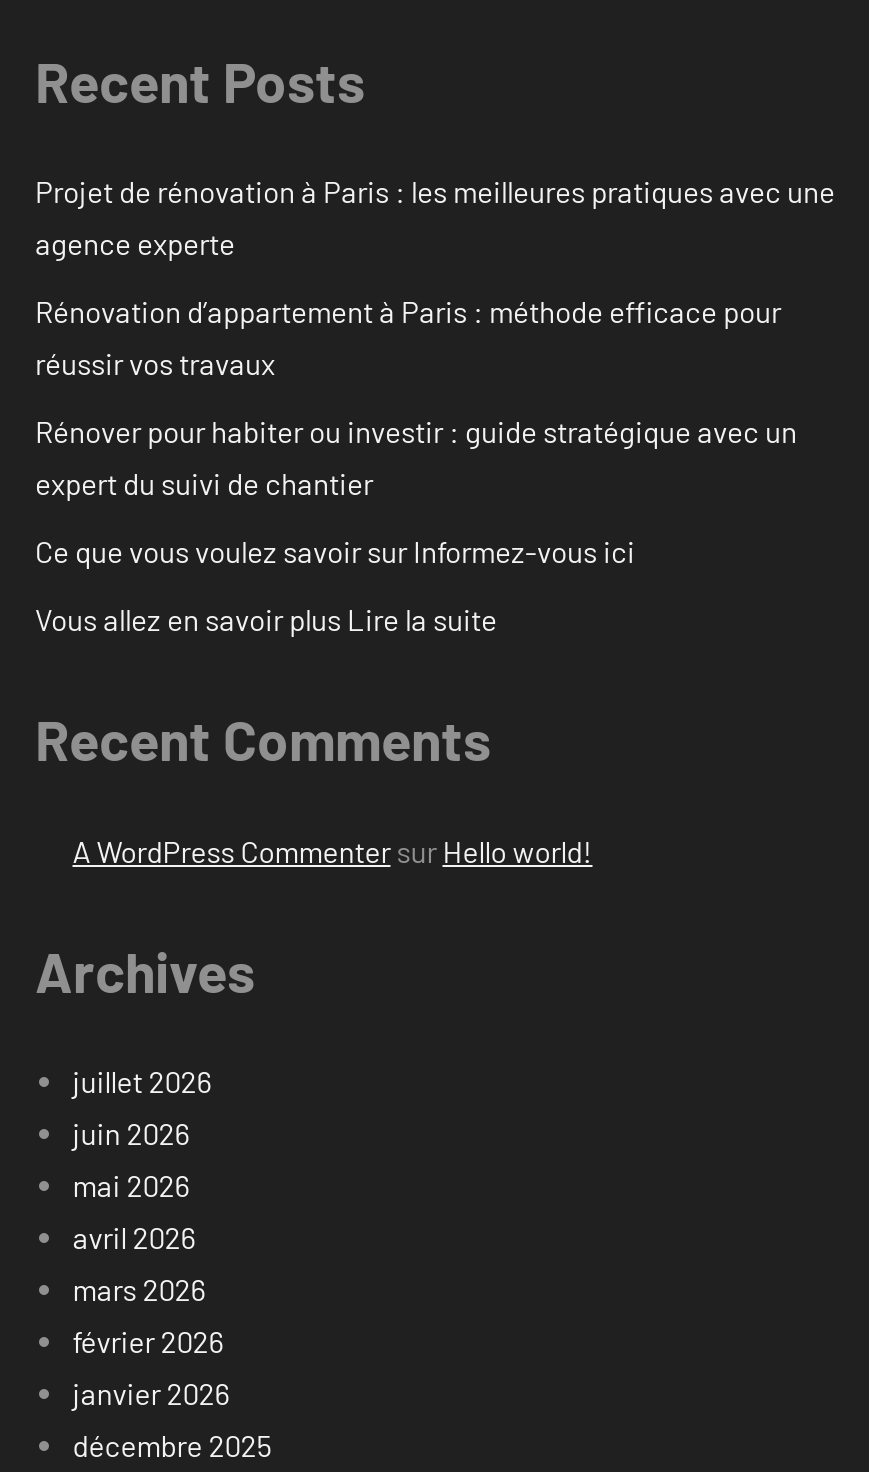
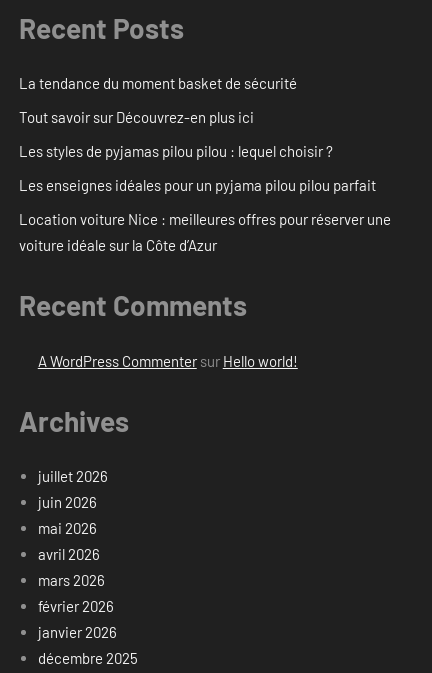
- Projet de rénovation à Paris : les meilleures pratiques avec une
- agence experte
+ La tendance du moment basket de sécurité

- Rénovation d’appartement à Paris : méthode efficace pour
- réussir vos travaux
+ Tout savoir sur Découvrez-en plus ici

- Rénover pour habiter ou investir : guide stratégique avec un
- expert du suivi de chantier
+ Les styles de pyjamas pilou pilou : lequel choisir ?

- Ce que vous voulez savoir sur Informez-vous ici
+ Les enseignes idéales pour un pyjama pilou pilou parfait

- Vous allez en savoir plus Lire la suite
+ Location voiture Nice : meilleures offres pour réserver une
+ voiture idéale sur la Côte d’Azur
